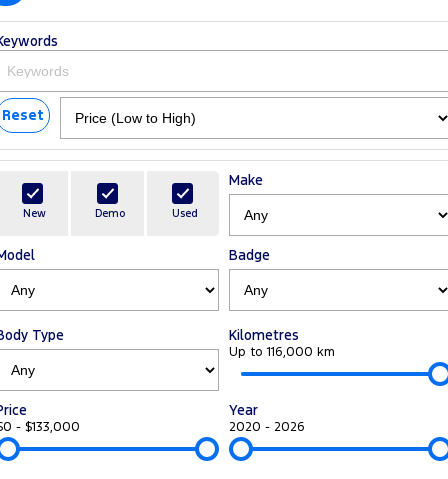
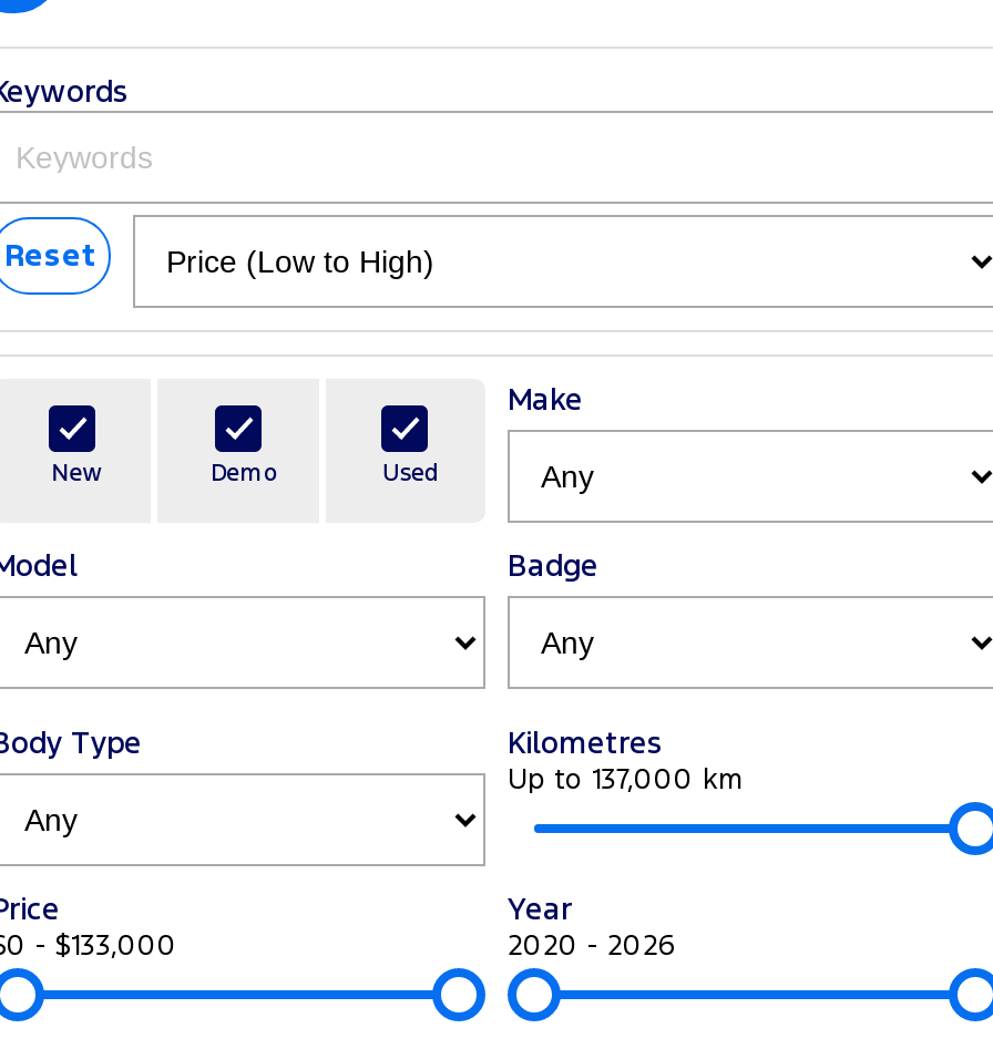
- Up to 116,000 km
+ Up to 137,000 km
